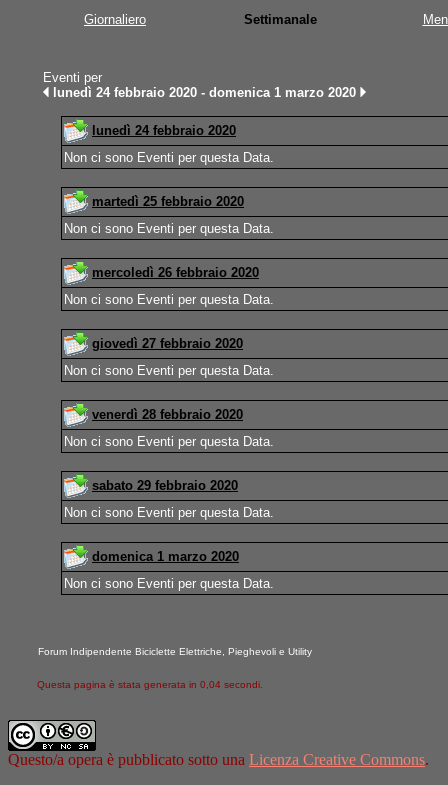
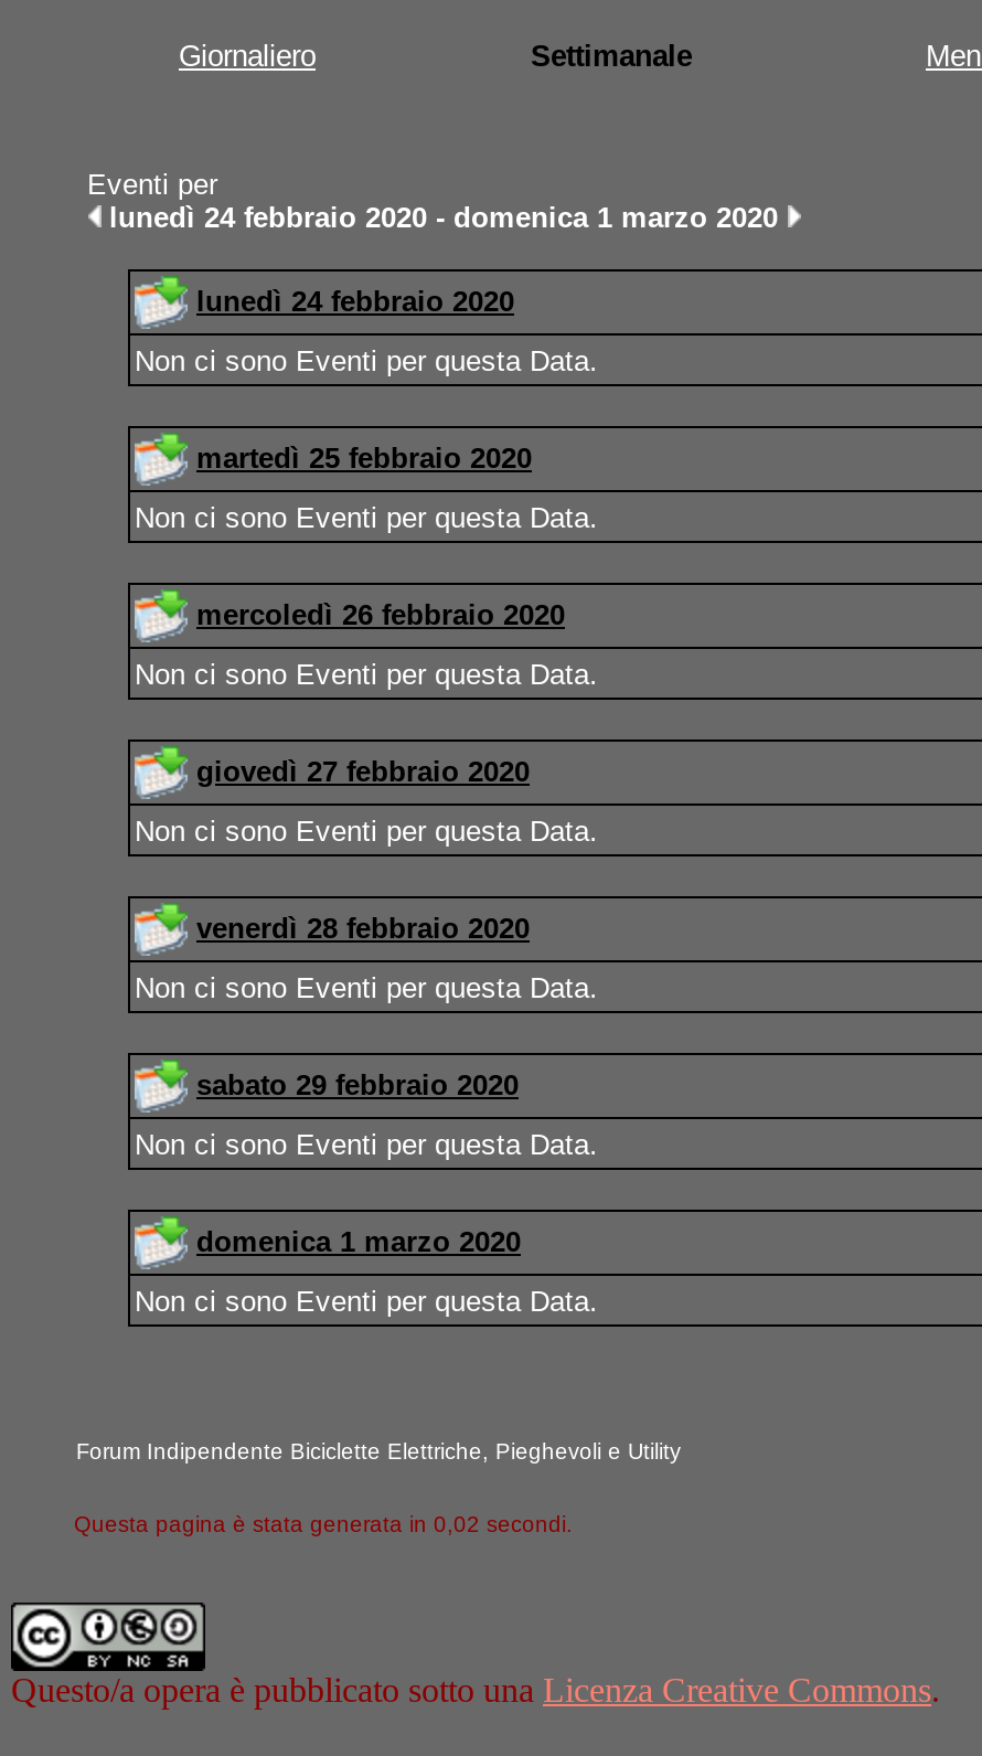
- Questa pagina è stata generata in 0,04 secondi.
+ Questa pagina è stata generata in 0,02 secondi.
